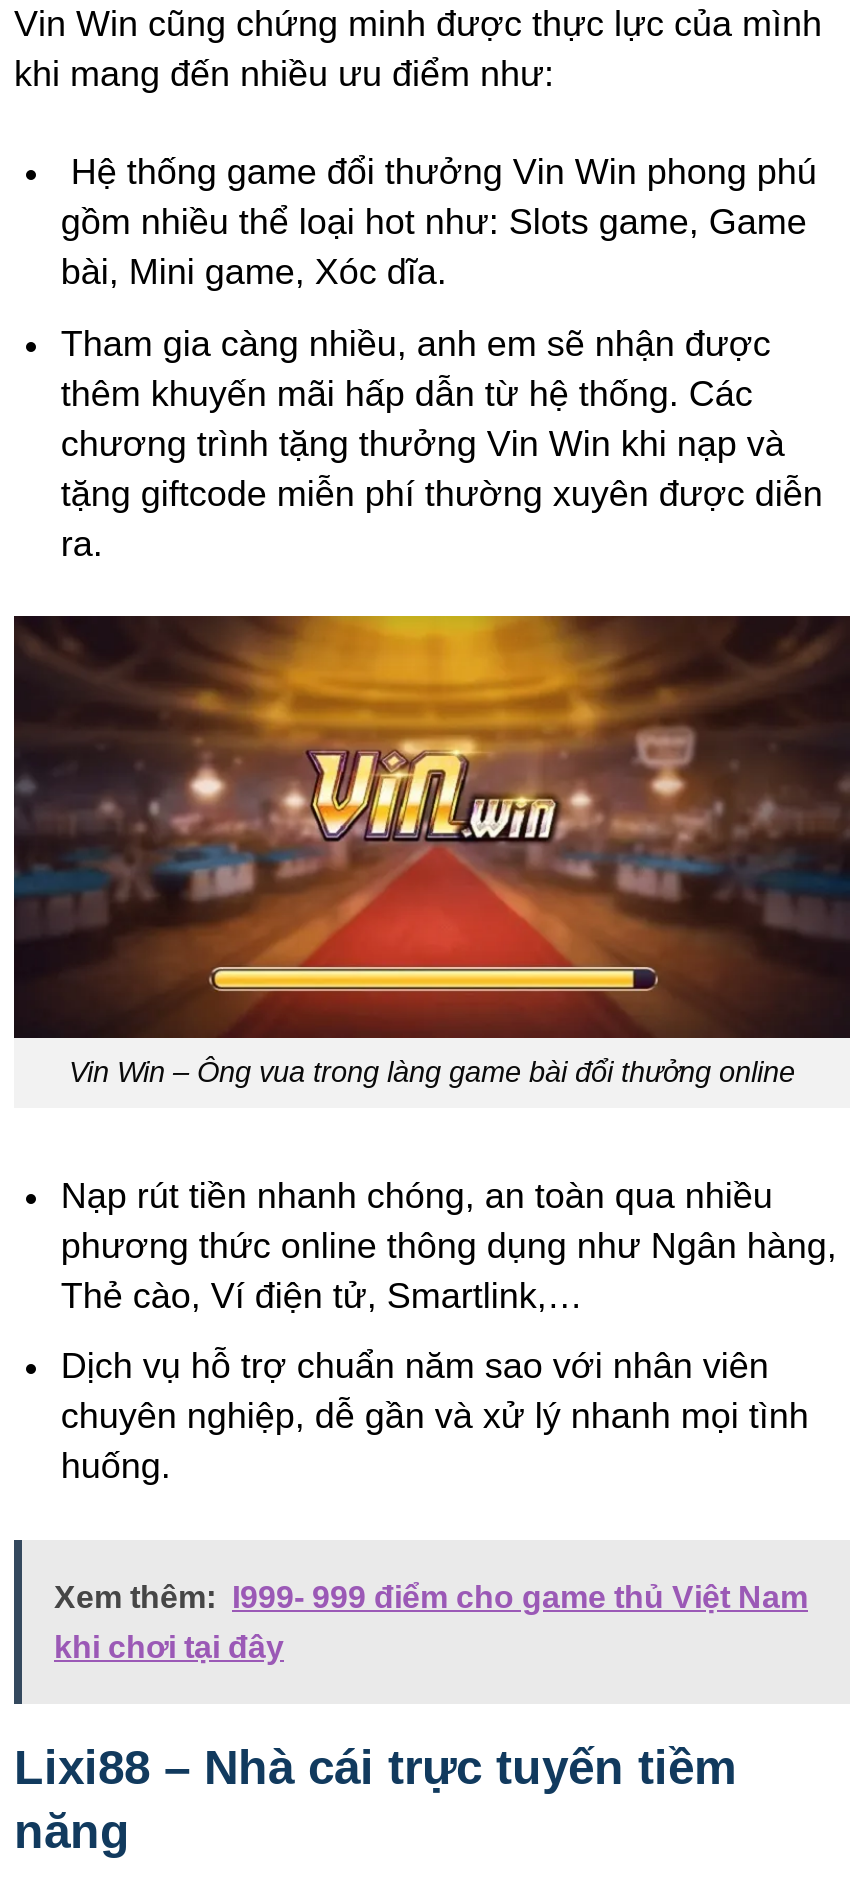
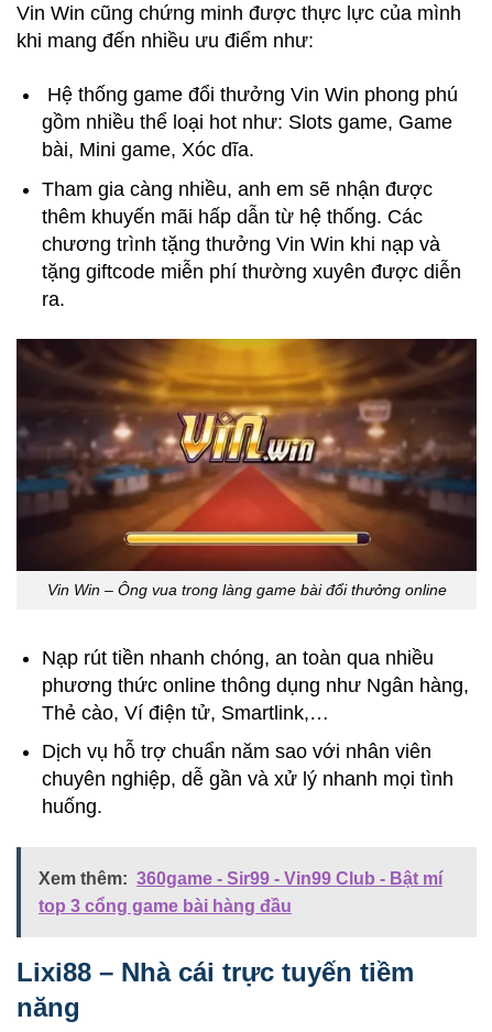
- Xem thêm: I999- 999 điểm cho game thủ Việt Nam
+ Xem thêm: 360game - Sir99 - Vin99 Club - Bật mí

- khi chơi tại đây
+ top 3 cổng game bài hàng đầu
